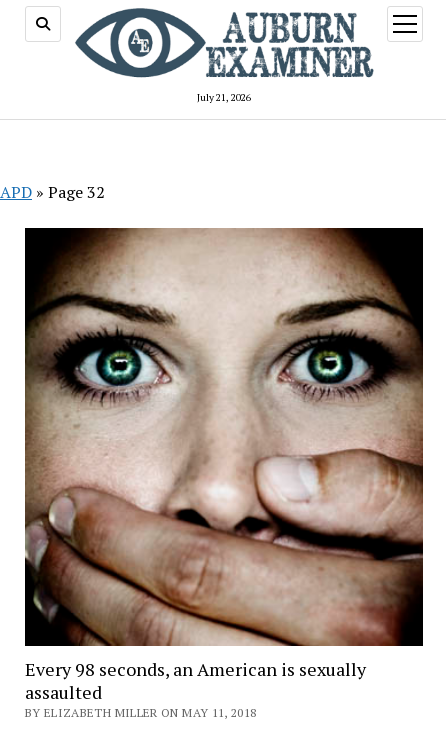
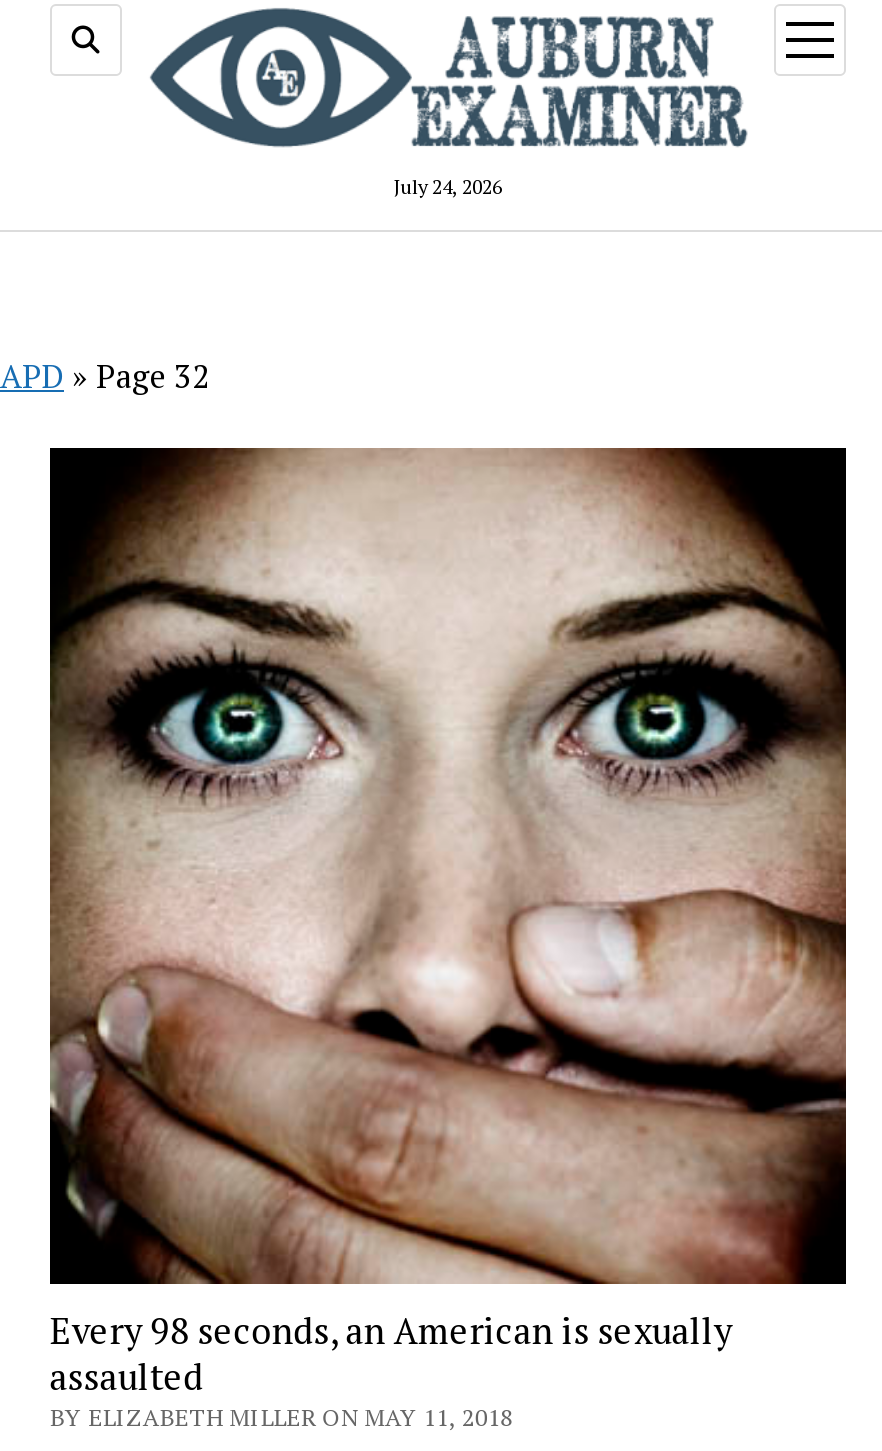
- July 21, 2026
+ July 24, 2026
